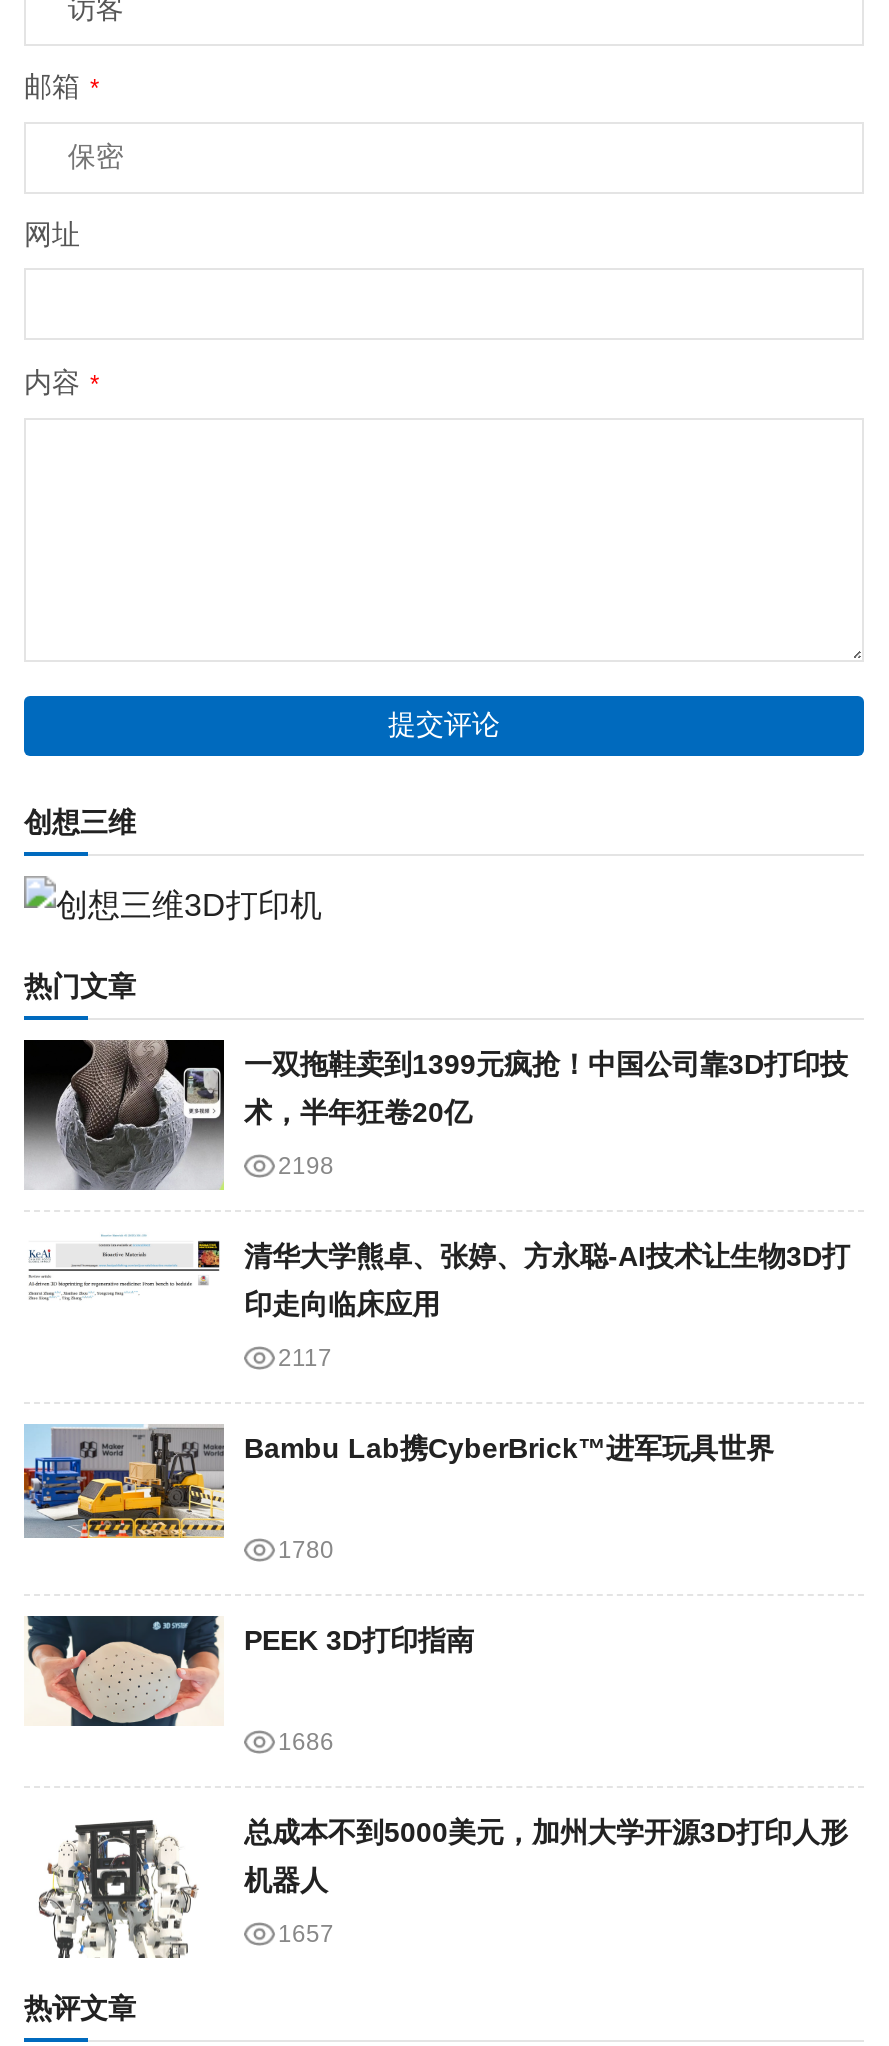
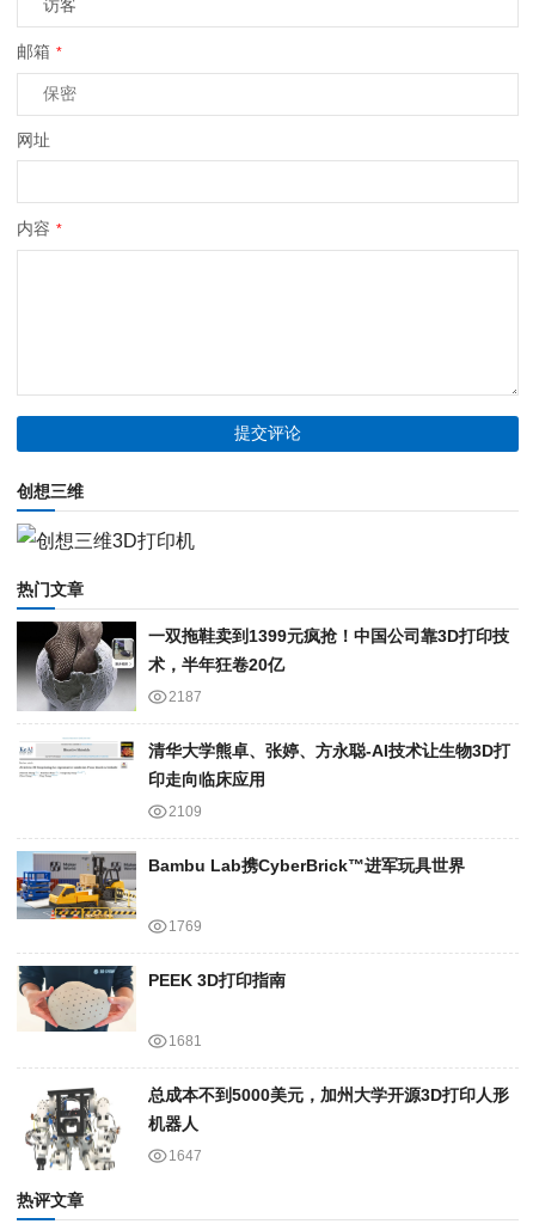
- 2198
+ 2187

- 2117
+ 2109

- 1780
+ 1769

- 1686
+ 1681

- 1657
+ 1647
